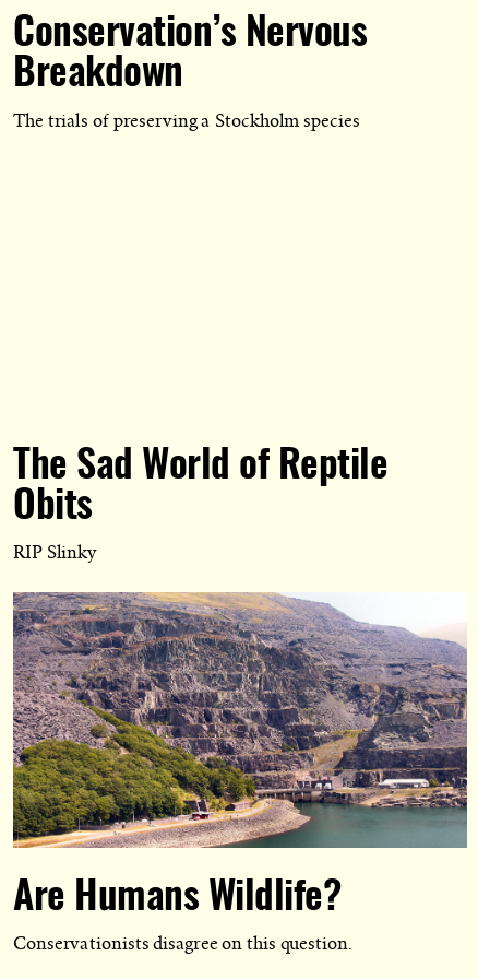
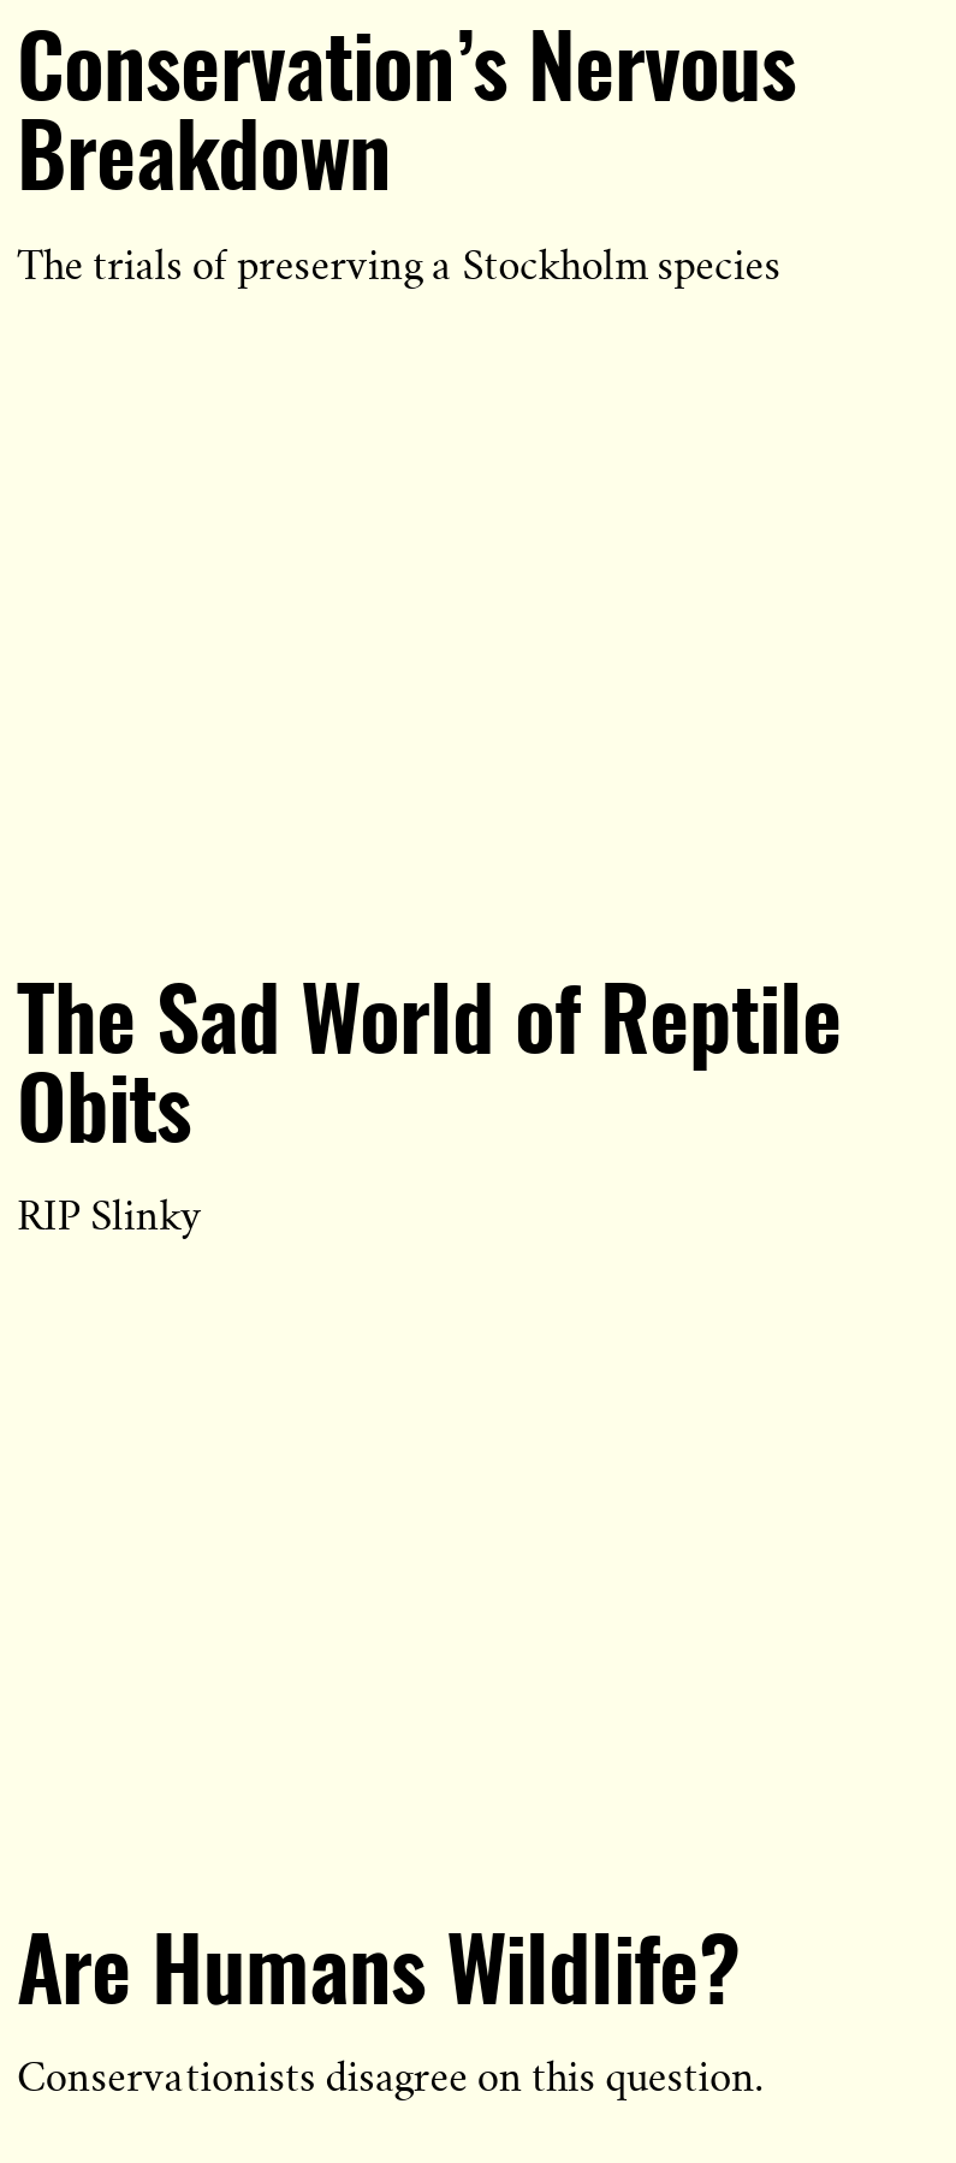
- [image]
